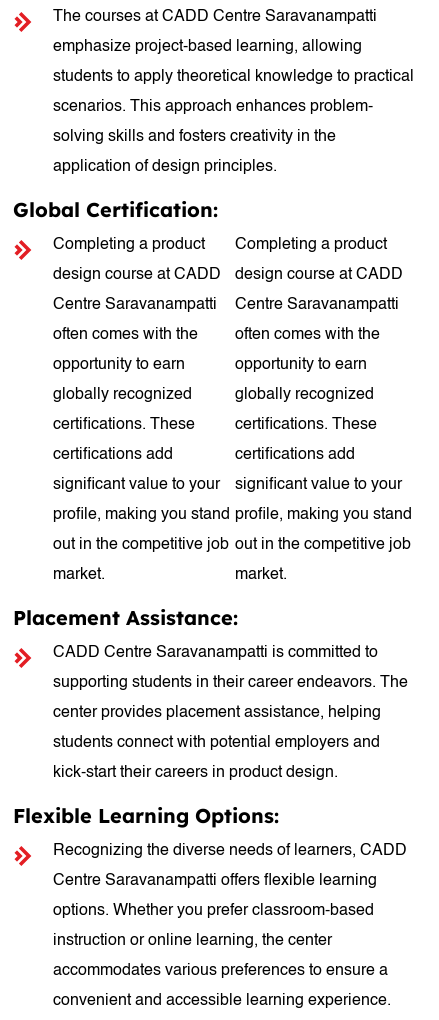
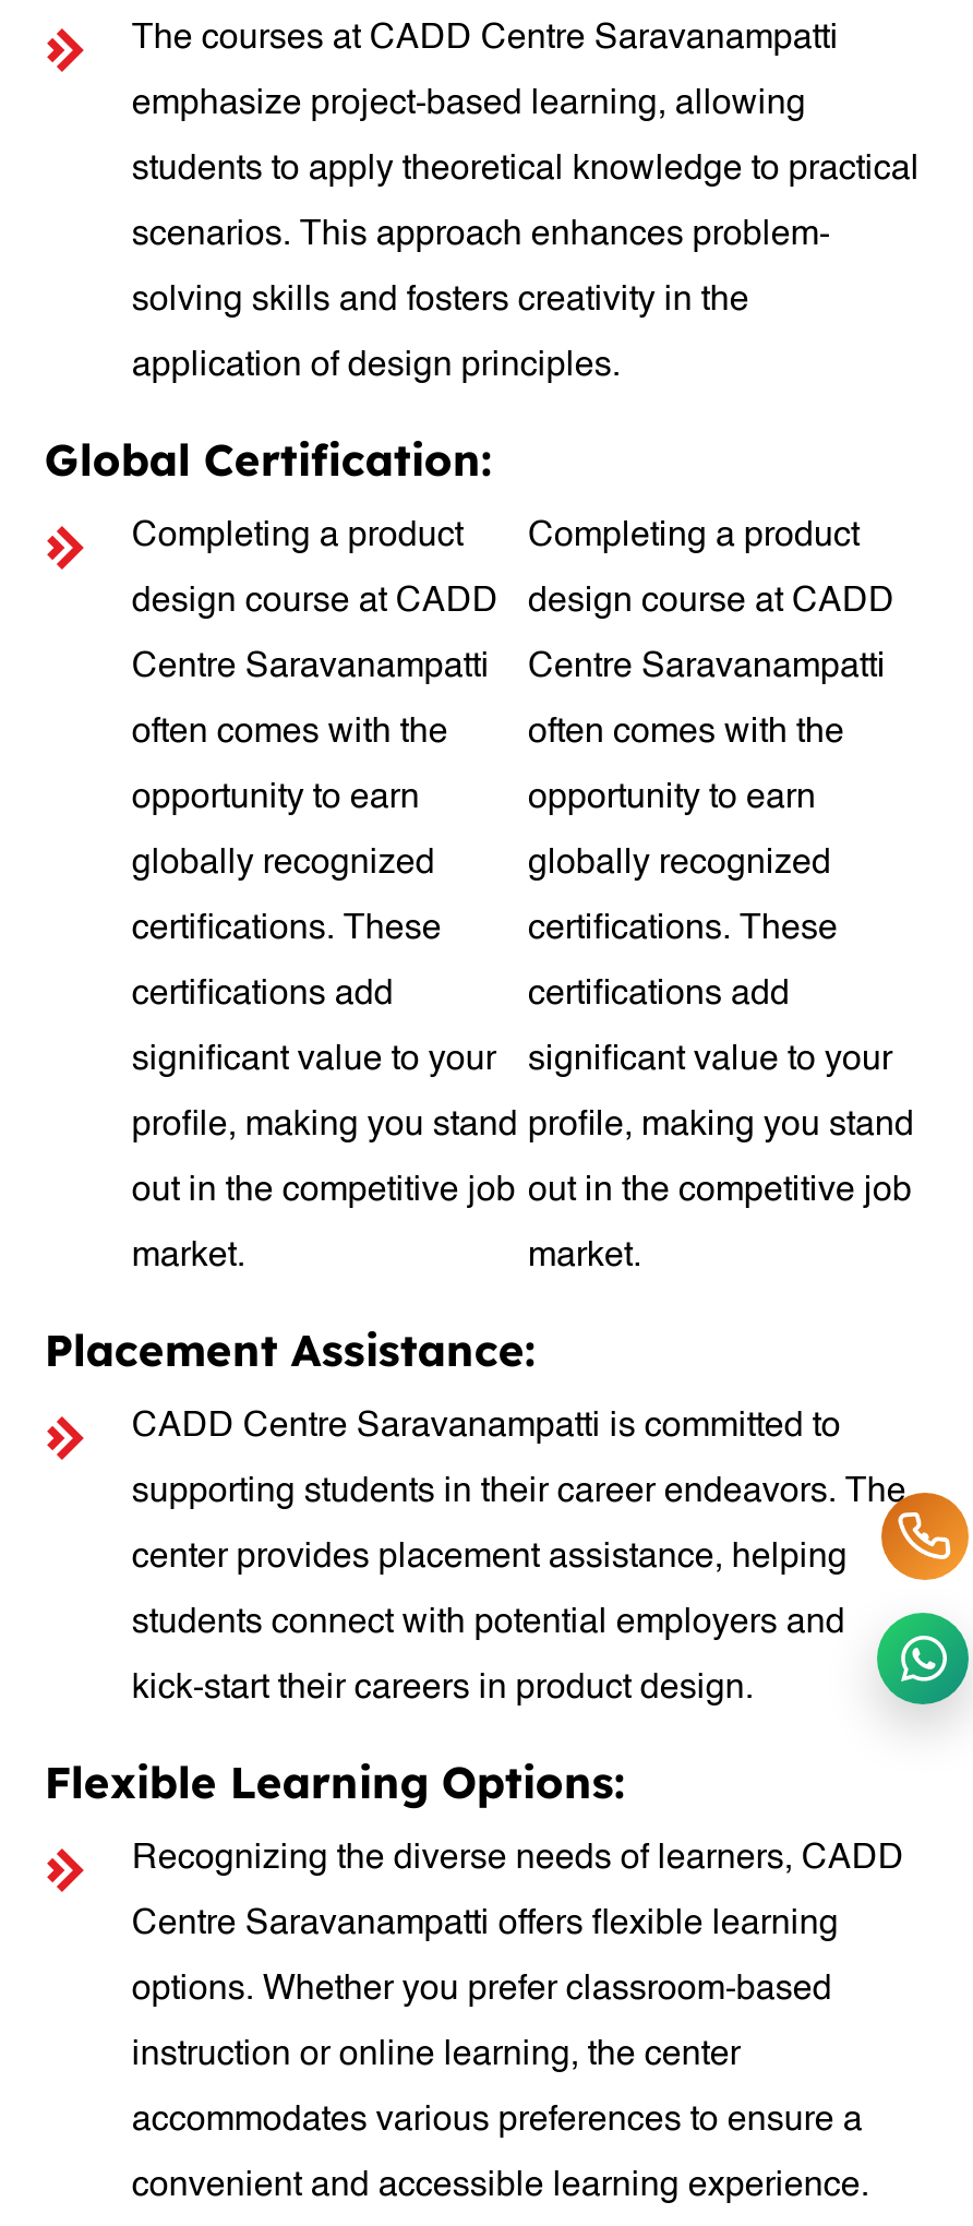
+ [image]

+ [image]
